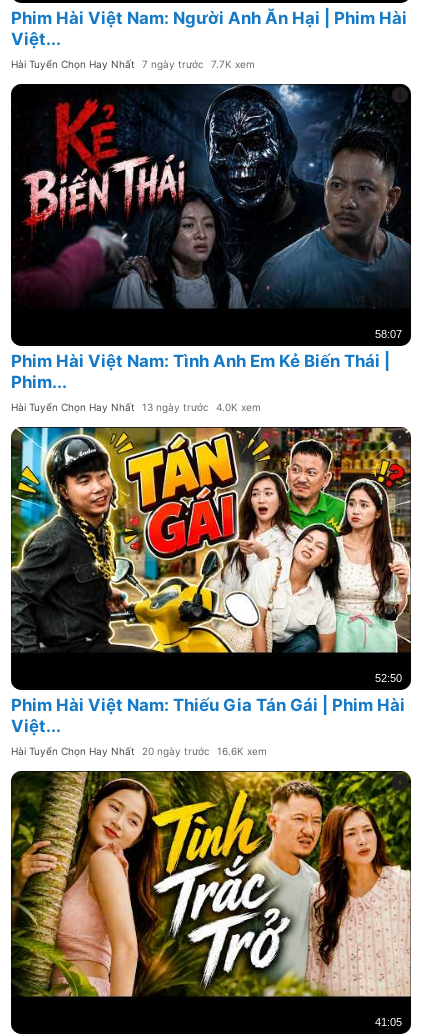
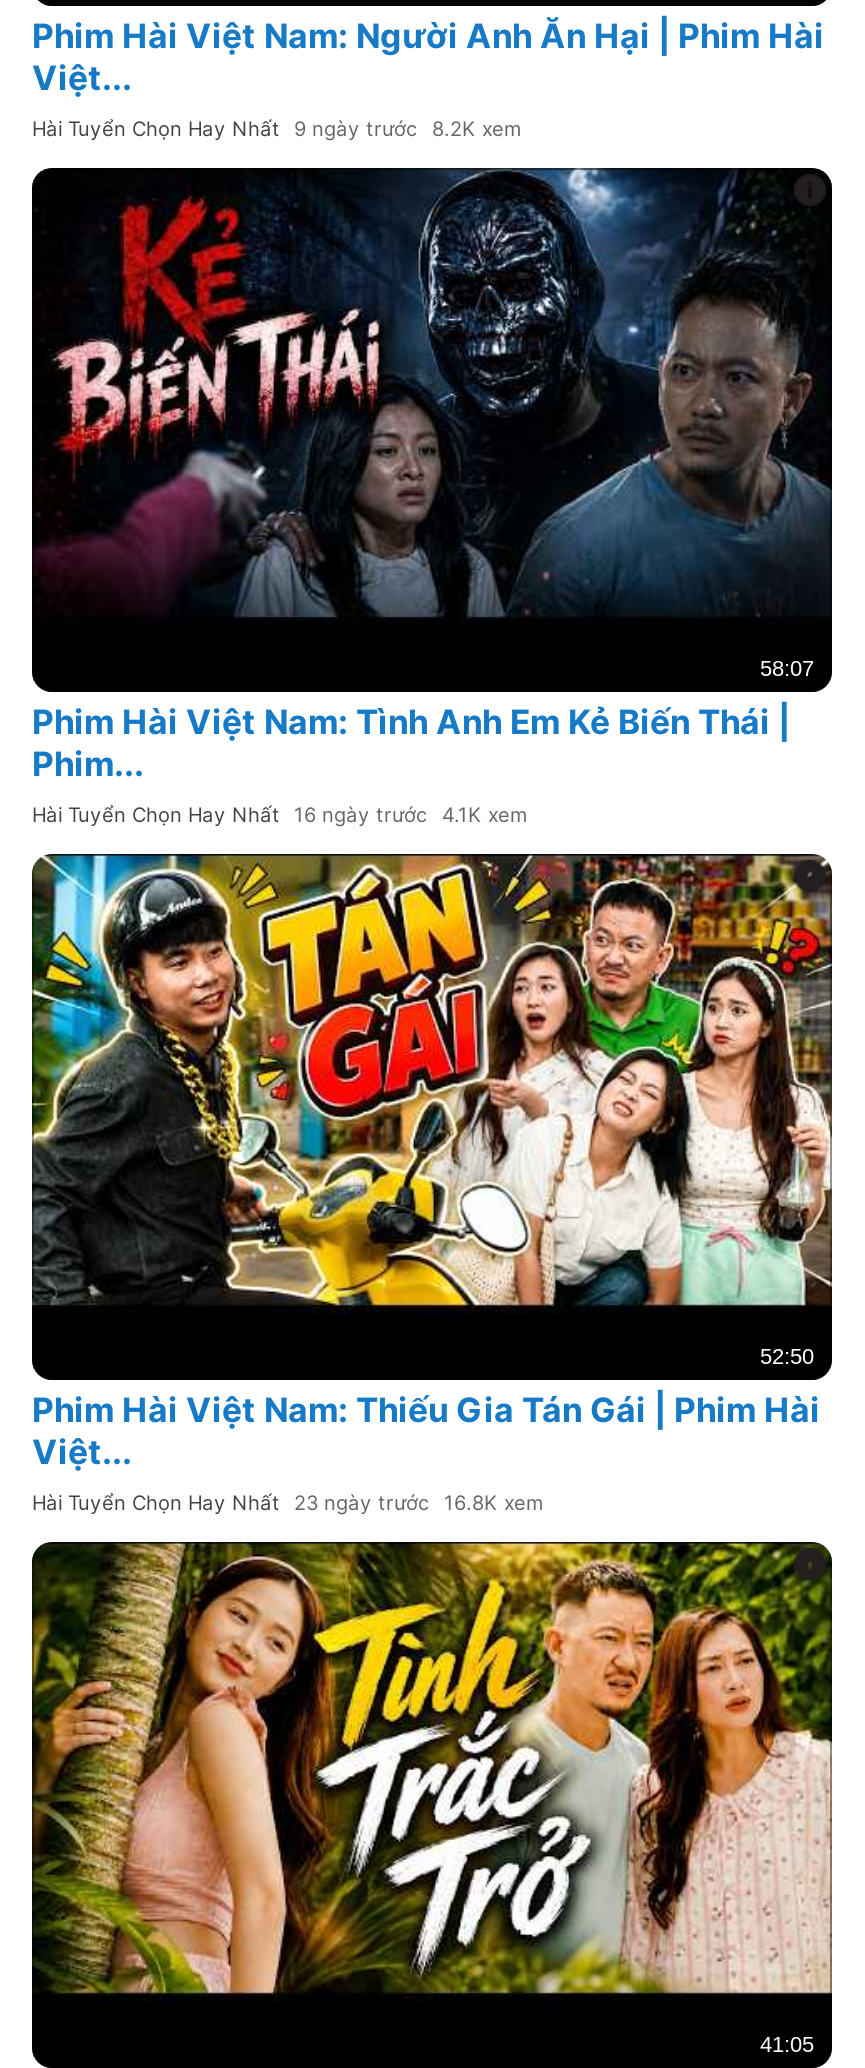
- Hài Tuyển Chọn Hay Nhất 7 ngày trước 7.7K xem
+ Hài Tuyển Chọn Hay Nhất 9 ngày trước 8.2K xem

- Hài Tuyển Chọn Hay Nhất 13 ngày trước 4.0K xem
+ Hài Tuyển Chọn Hay Nhất 16 ngày trước 4.1K xem

- Hài Tuyển Chọn Hay Nhất 20 ngày trước 16.6K xem
+ Hài Tuyển Chọn Hay Nhất 23 ngày trước 16.8K xem
